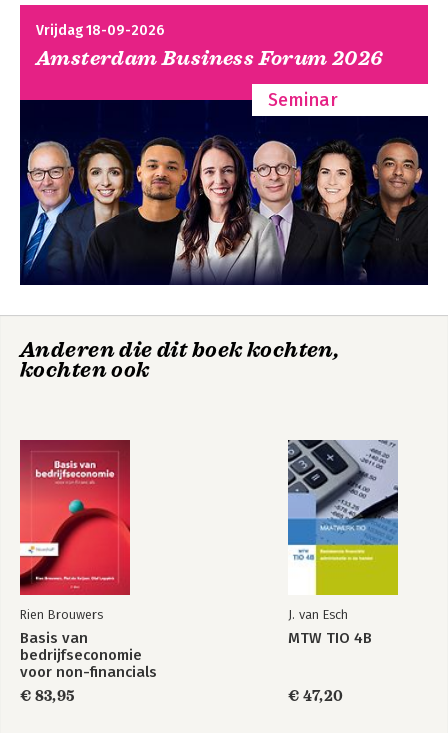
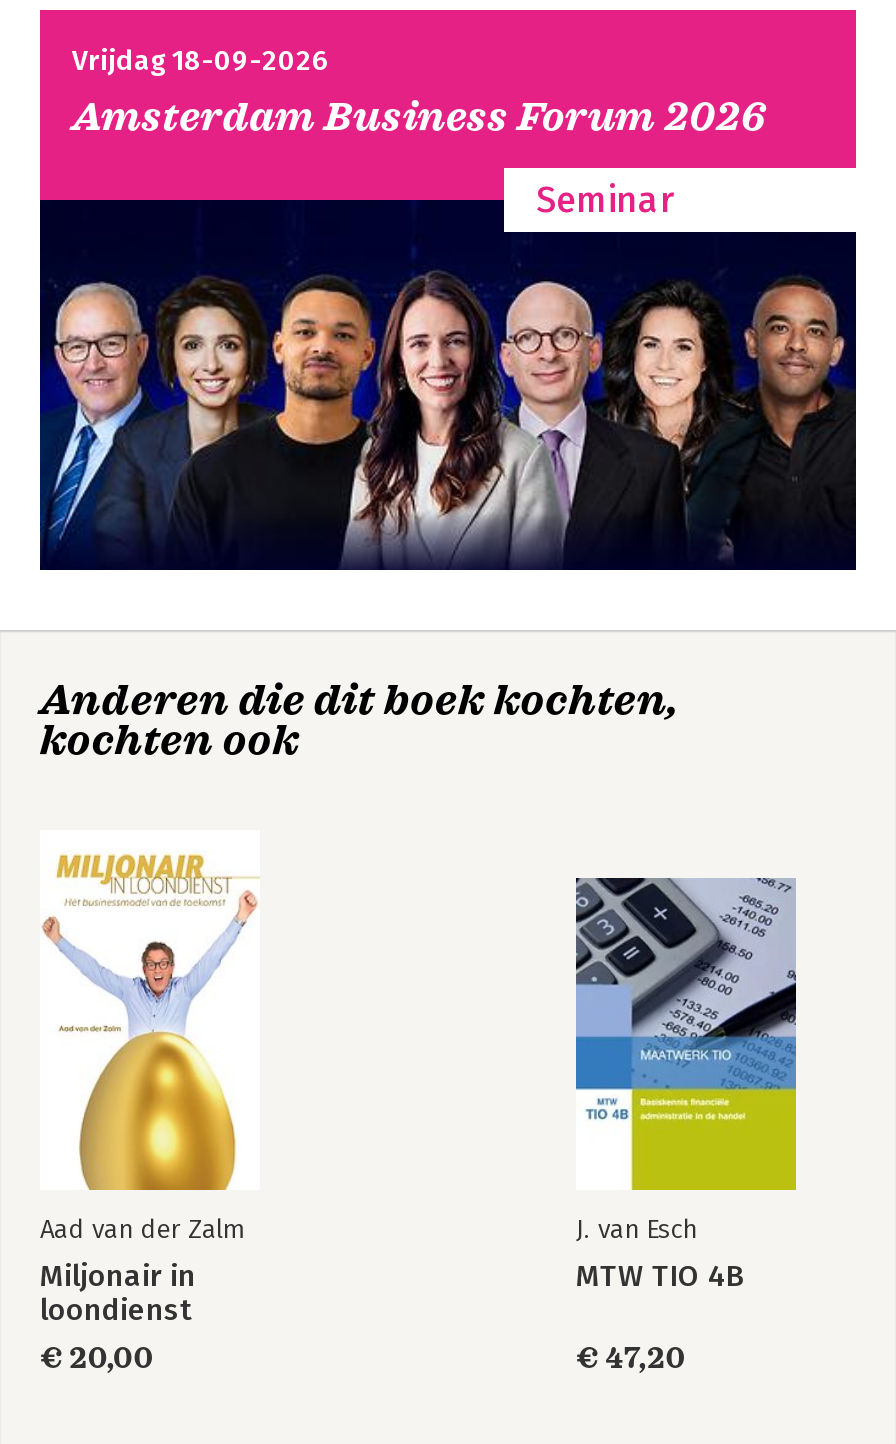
- [image]
- Rien Brouwers
- Basis van
- bedrijfseconomie
- voor non-financials
- € 83,95
+ [image]
+ Aad van der Zalm
+ Miljonair in
+ loondienst
+ € 20,00
